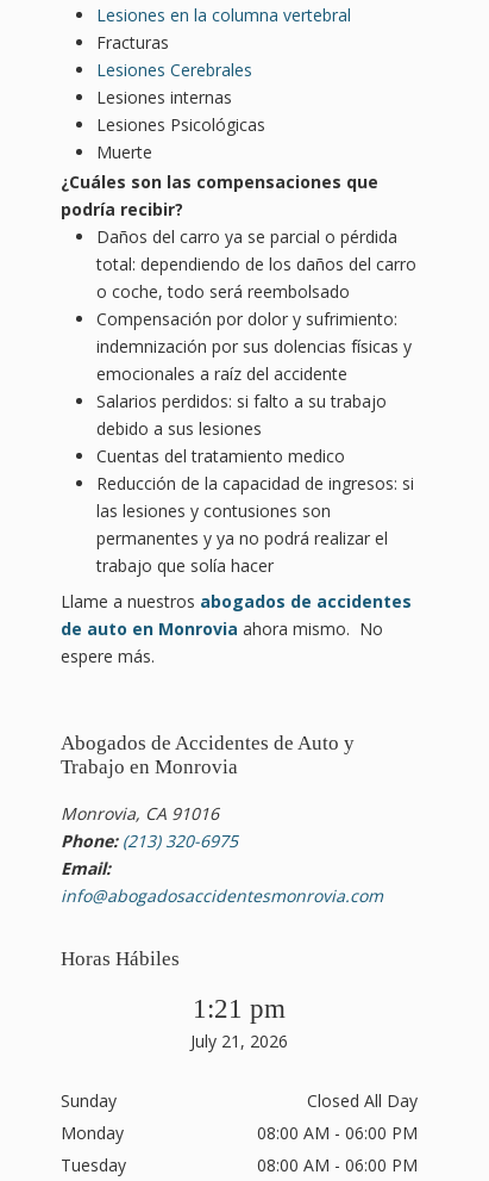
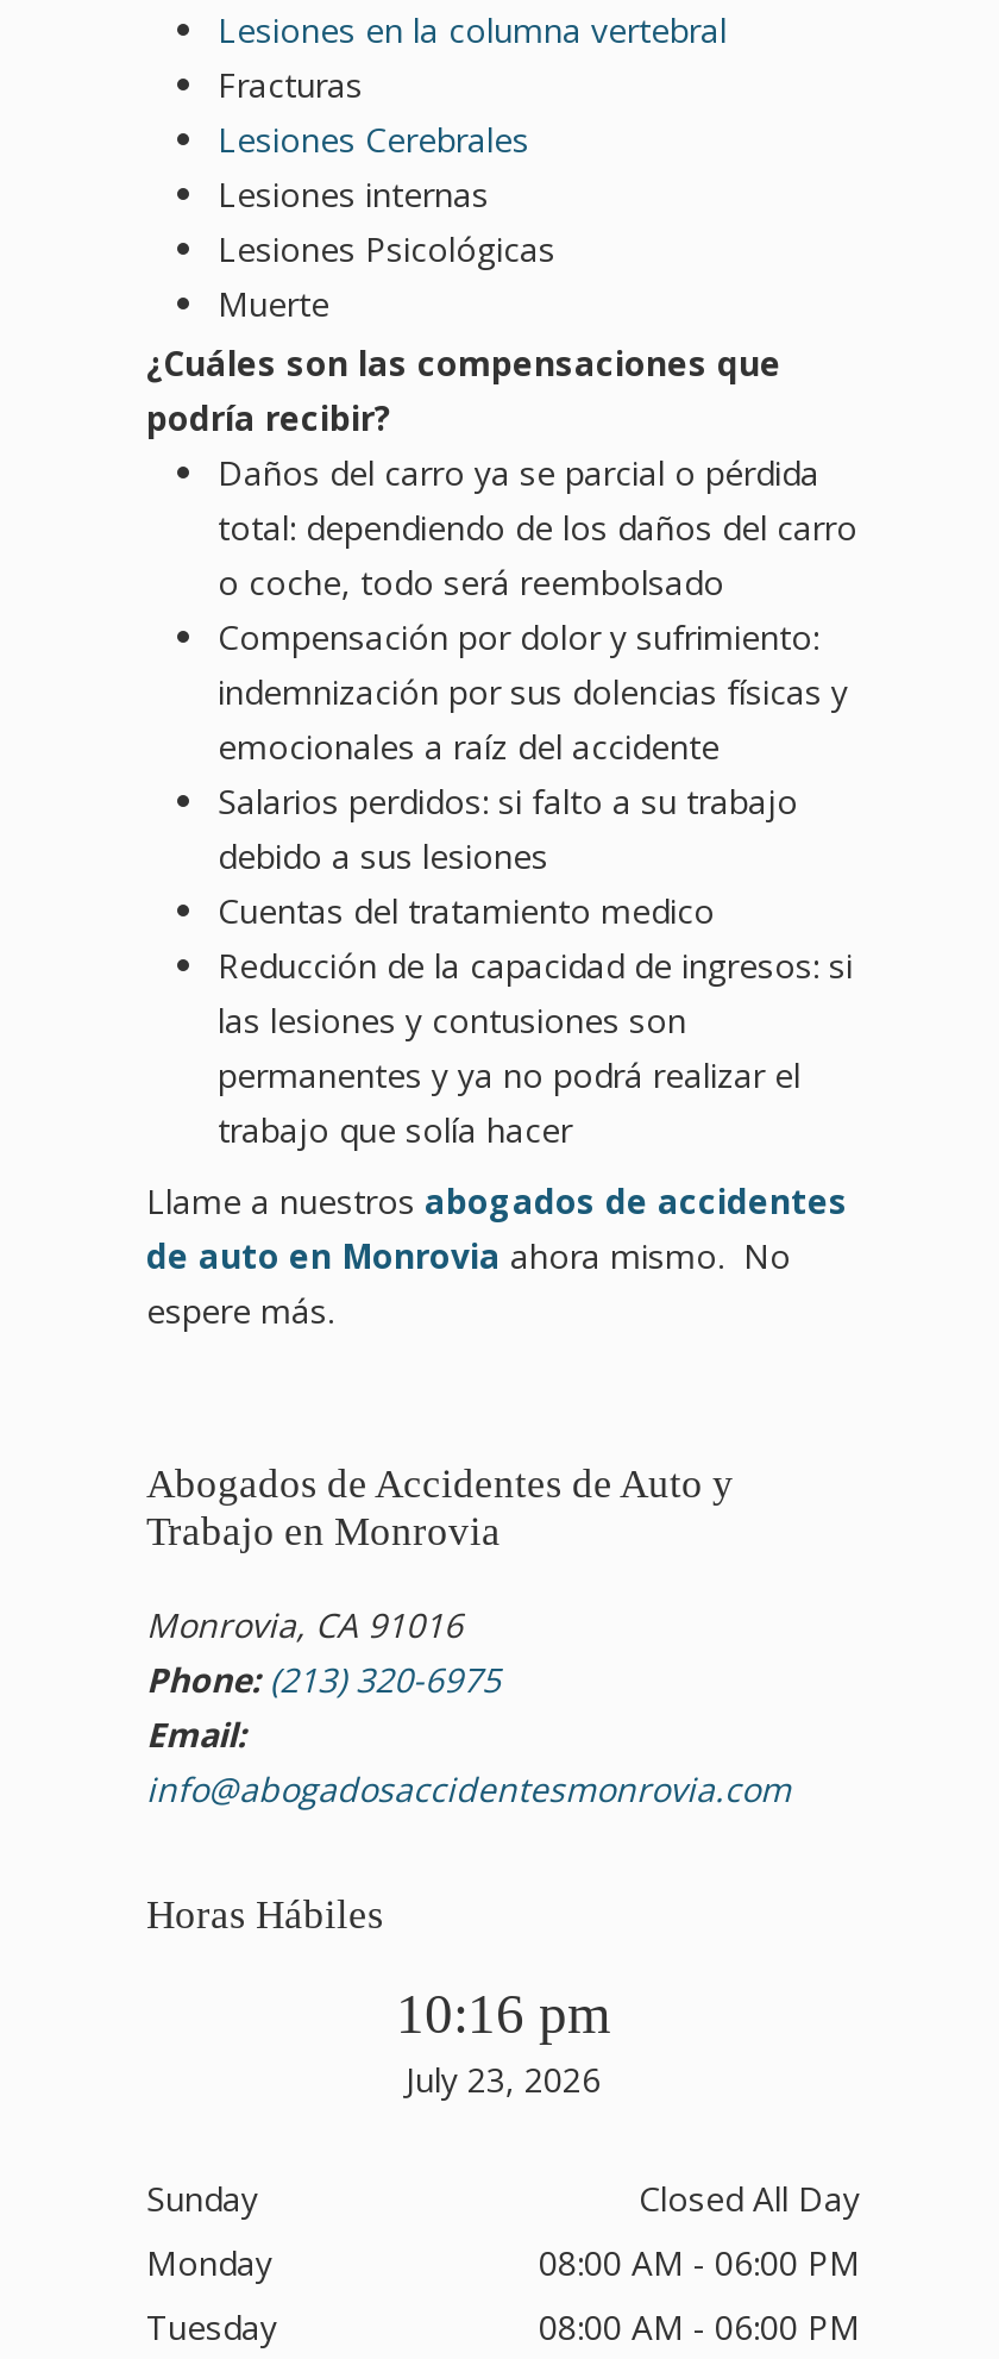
- 1:21 pm
+ 10:16 pm

- July 21, 2026
+ July 23, 2026
